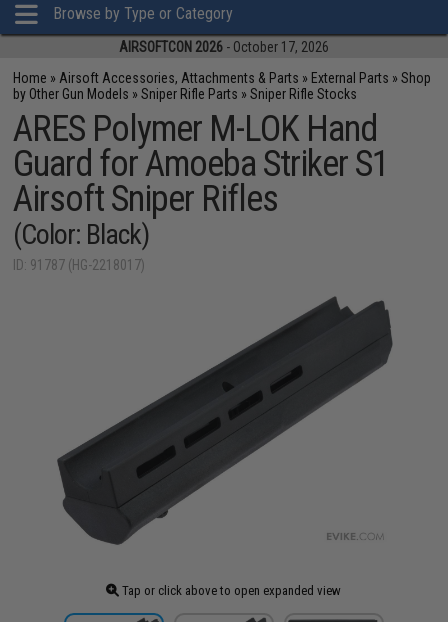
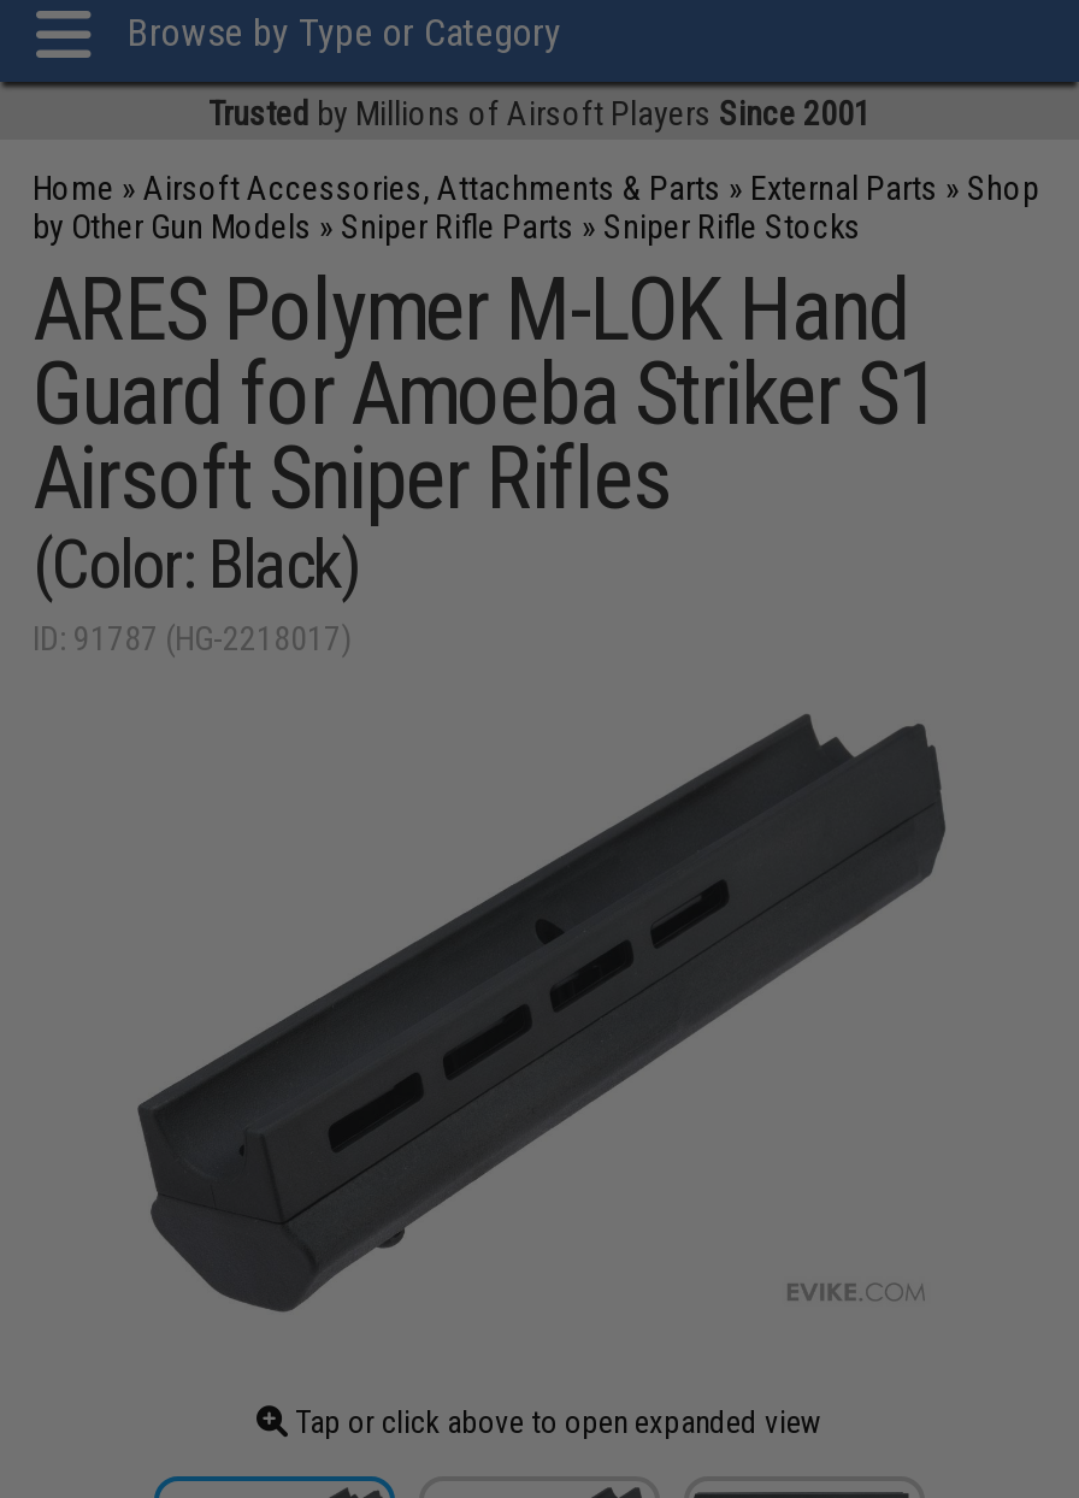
- AIRSOFTCON 2026 - October 17, 2026
+ Trusted by Millions of Airsoft Players Since 2001
